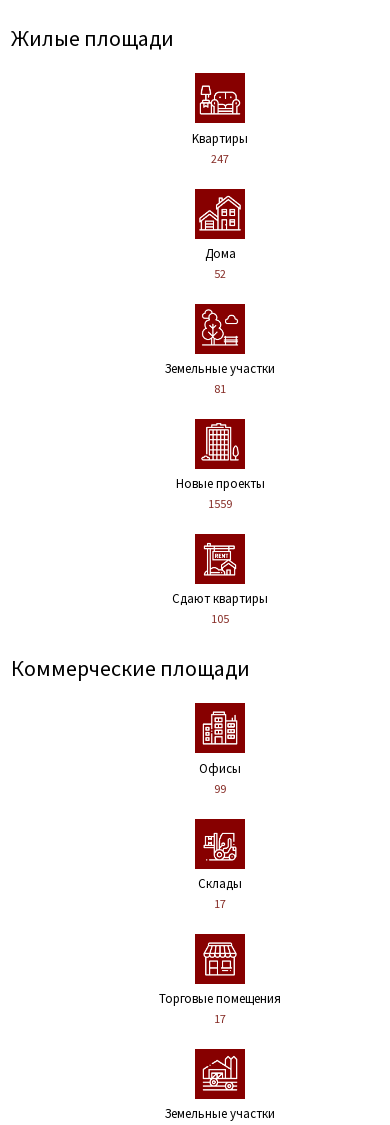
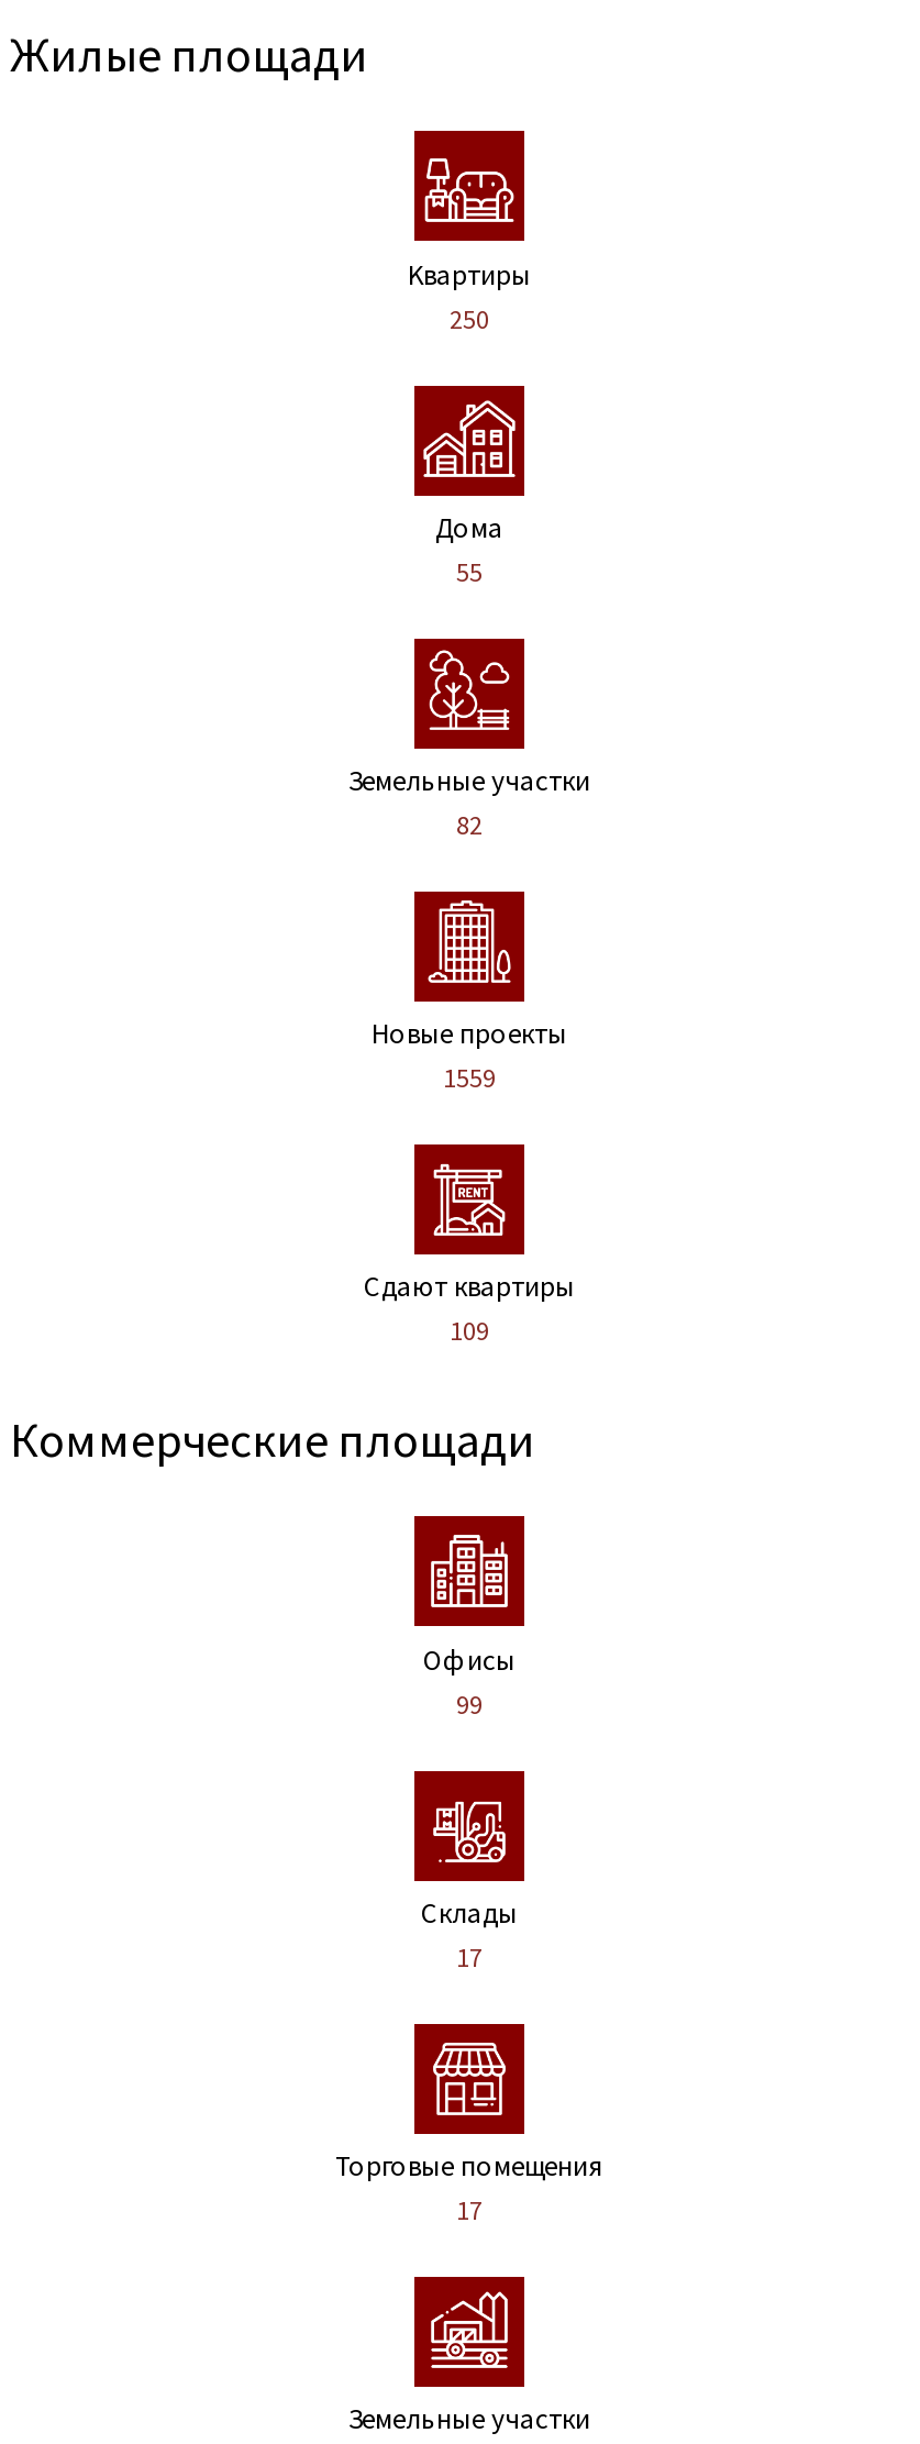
- 247
+ 250

- 52
+ 55

- 81
+ 82

- 105
+ 109
